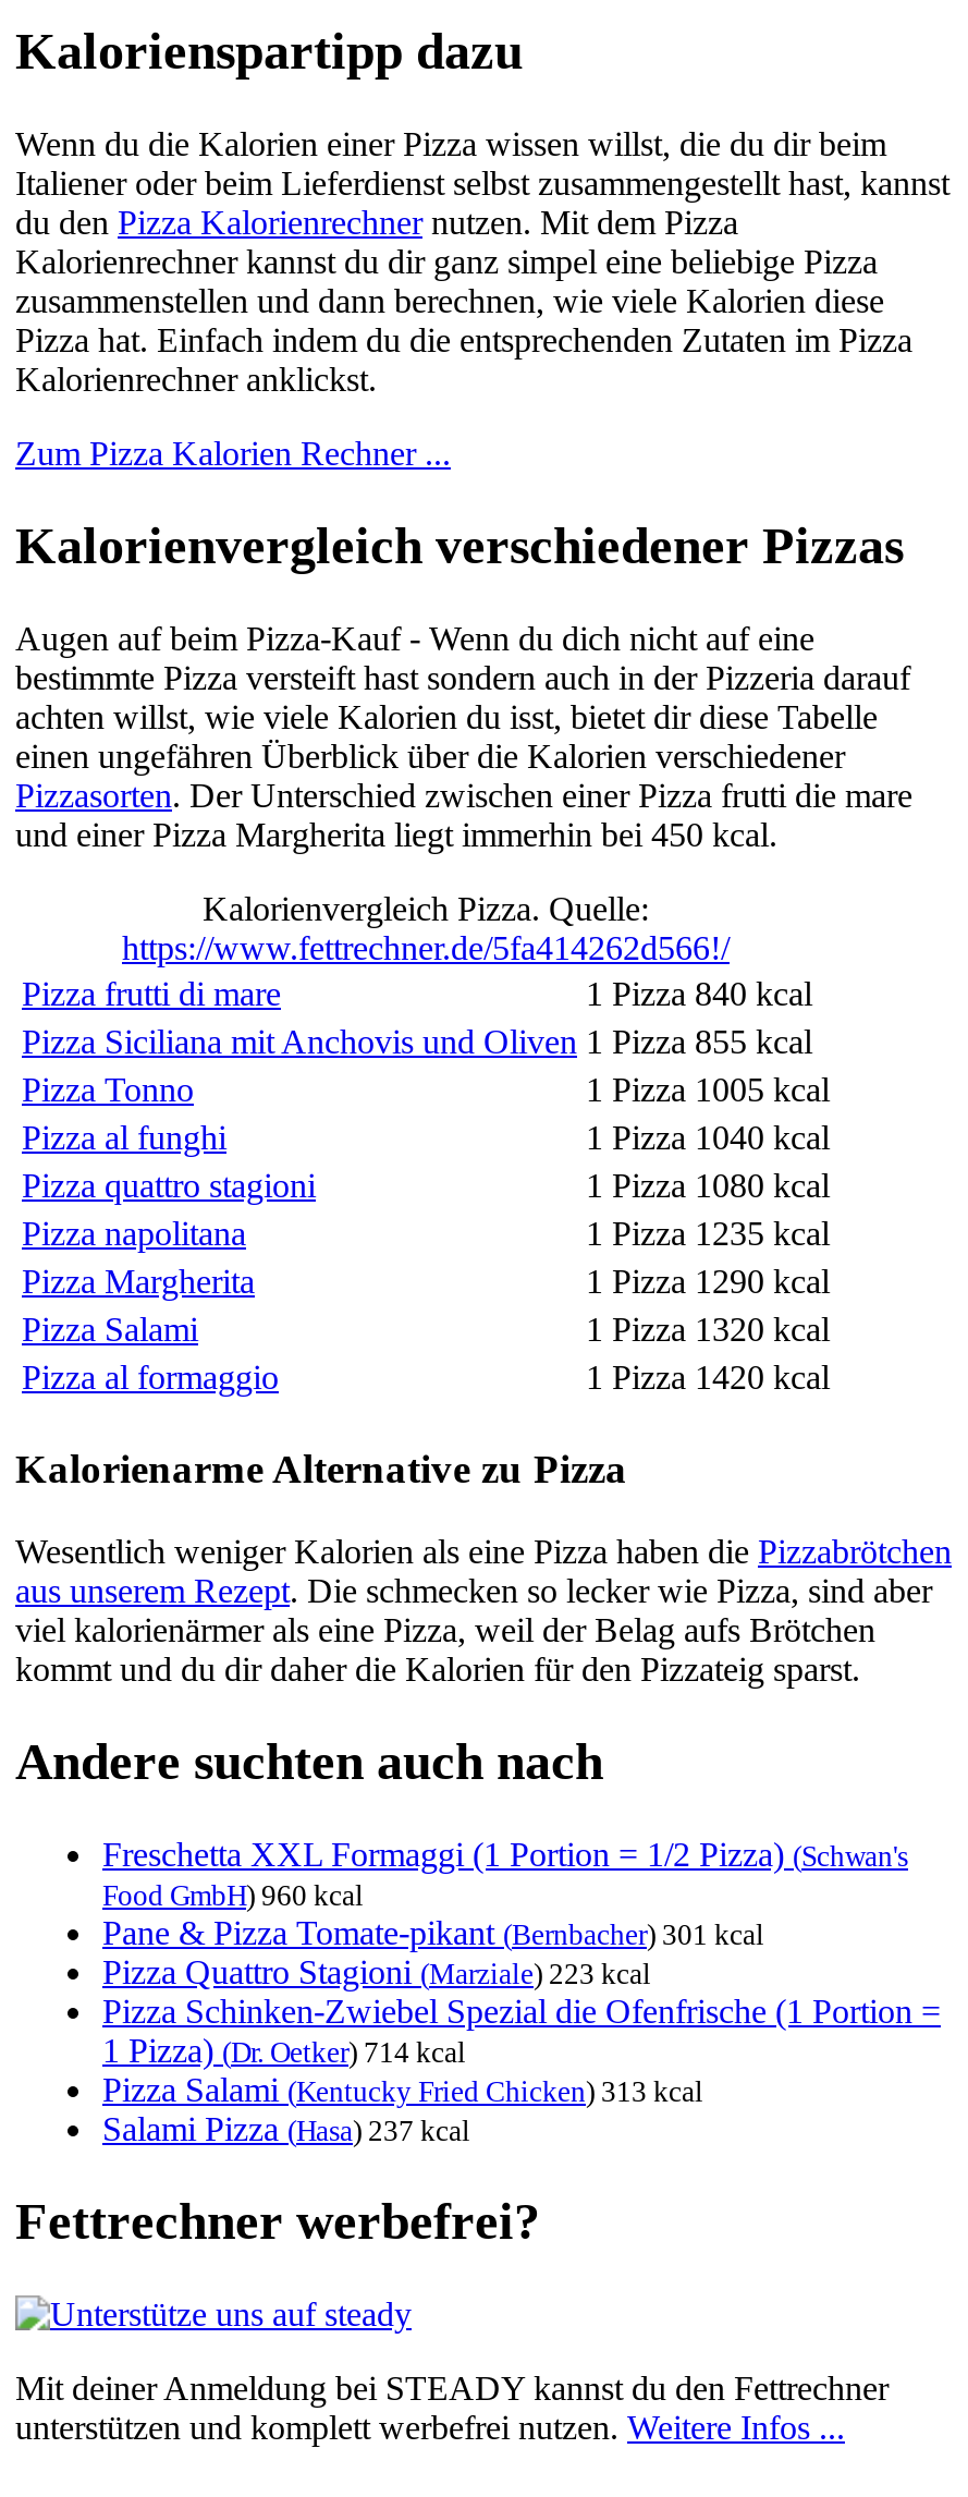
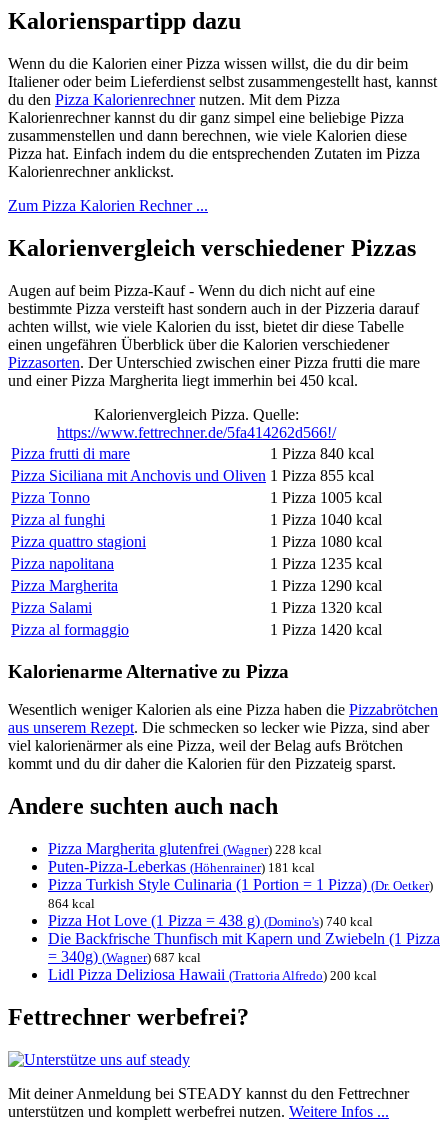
- Freschetta XXL Formaggi (1 Portion = 1/2 Pizza) (Schwan's
- Food GmbH) 960 kcal
- Pane & Pizza Tomate-pikant (Bernbacher) 301 kcal
- Pizza Quattro Stagioni(Marziale) 223 kcal
- Pizza Schinken-Zwiebel Spezial die Ofenfrische (1 Portion =
- 1 Pizza) (Dr. Oetker) 714 kcal
- Pizza Salami (Kentucky Fried Chicken) 313 kcal
- Salami Pizza (Hasa) 237 kcal
+ Pizza Margherita glutenfrei (Wagner) 228 kcal
+ Puten-Pizza-Leberkas (Höhenrainer) 181 kcal
+ Pizza Turkish Style Culinaria (1 Portion = 1 Pizza) (Dr. Oetker)
+ 864 kcal
+ Pizza Hot Love (1 Pizza = 438 g) (Domino's) 740 kcal
+ Die Backfrische Thunfisch mit Kapern und Zwiebeln (1 Pizza
+ = 340g) (Wagner) 687 kcal
+ Lidl Pizza Deliziosa Hawaii (Trattoria Alfredo) 200 kcal
